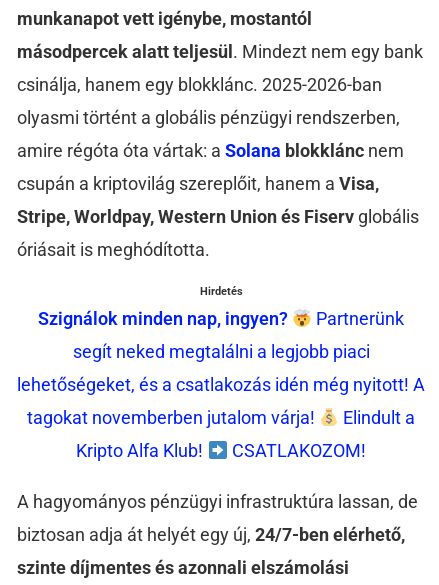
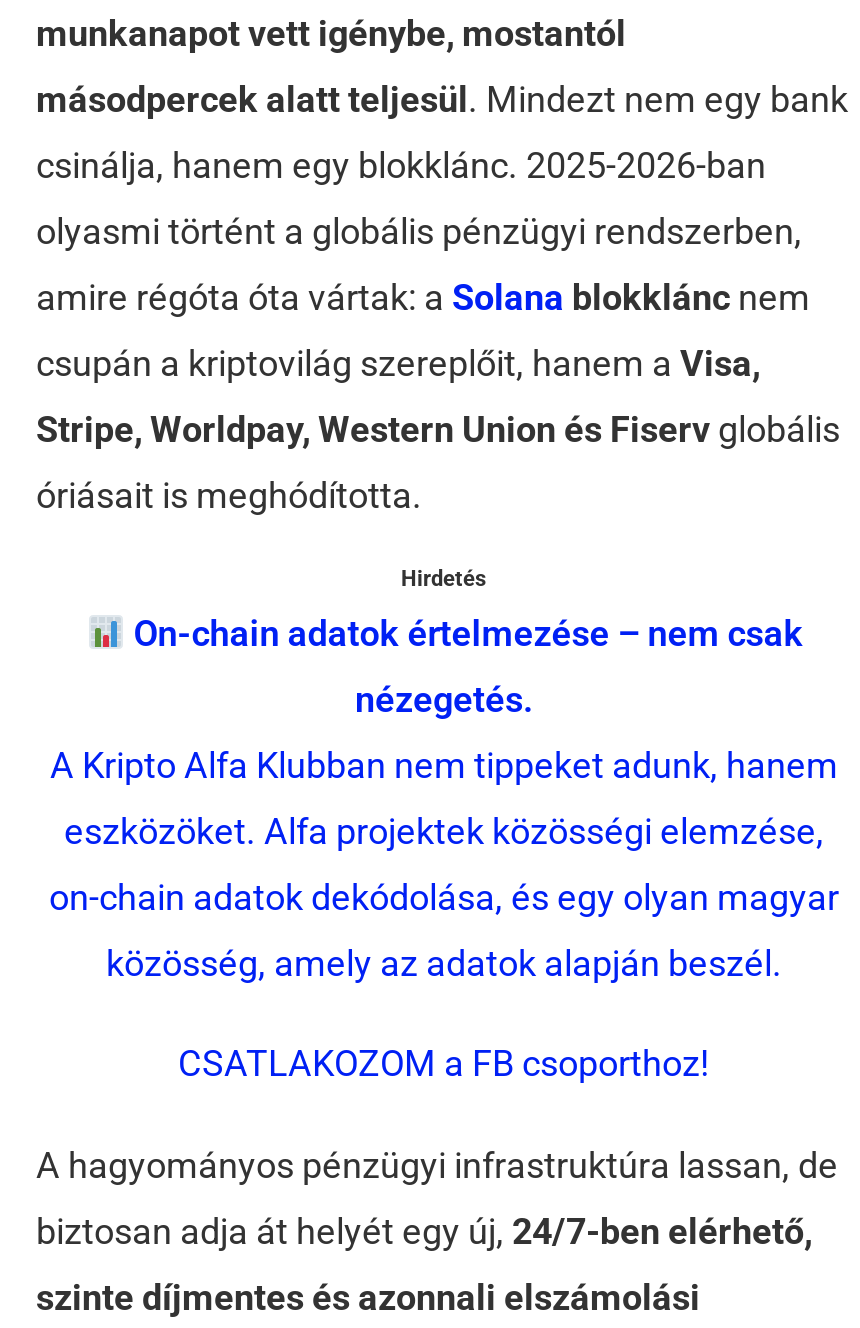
- Szignálok minden nap, ingyen?
- Partnerünk
- segít neked megtalálni a legjobb piaci
- lehetőségeket, és a csatlakozás idén még nyitott! A
- tagokat novemberben jutalom várja!
- Elindult a
- Kripto Alfa Klub!
- CSATLAKOZOM!
+ On-chain adatok értelmezése – nem csak
+ nézegetés.
+ A Kripto Alfa Klubban nem tippeket adunk, hanem
+ eszközöket. Alfa projektek közösségi elemzése,
+ on-chain adatok dekódolása, és egy olyan magyar
+ közösség, amely az adatok alapján beszél.
+ CSATLAKOZOM a FB csoporthoz!
